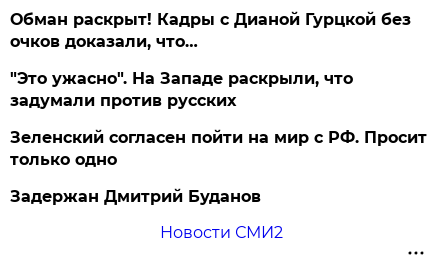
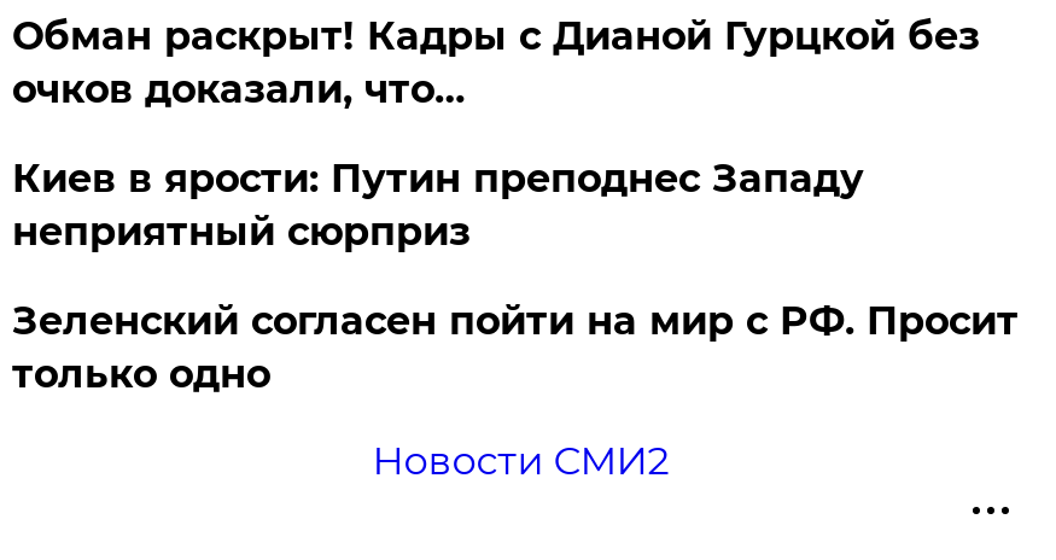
- "Это ужасно". На Западе раскрыли, что
- задумали против русских
+ Киев в ярости: Путин преподнес Западу
+ неприятный сюрприз

- Задержан Дмитрий Буданов
